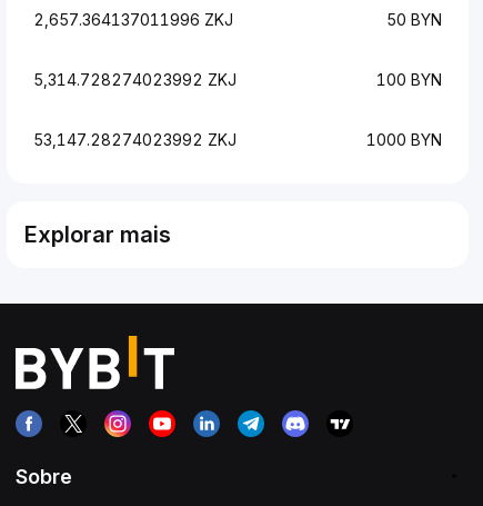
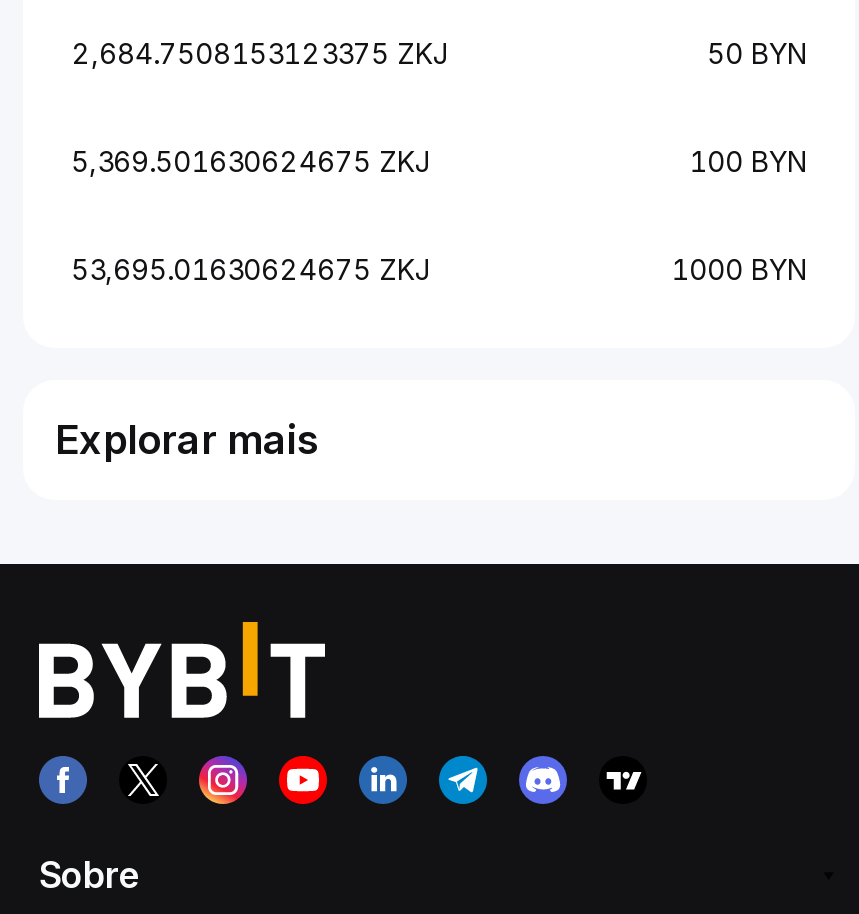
- 2,657.364137011996 ZKJ
+ 2,684.7508153123375 ZKJ

- 5,314.728274023992 ZKJ
+ 5,369.501630624675 ZKJ

- 53,147.28274023992 ZKJ
+ 53,695.01630624675 ZKJ
